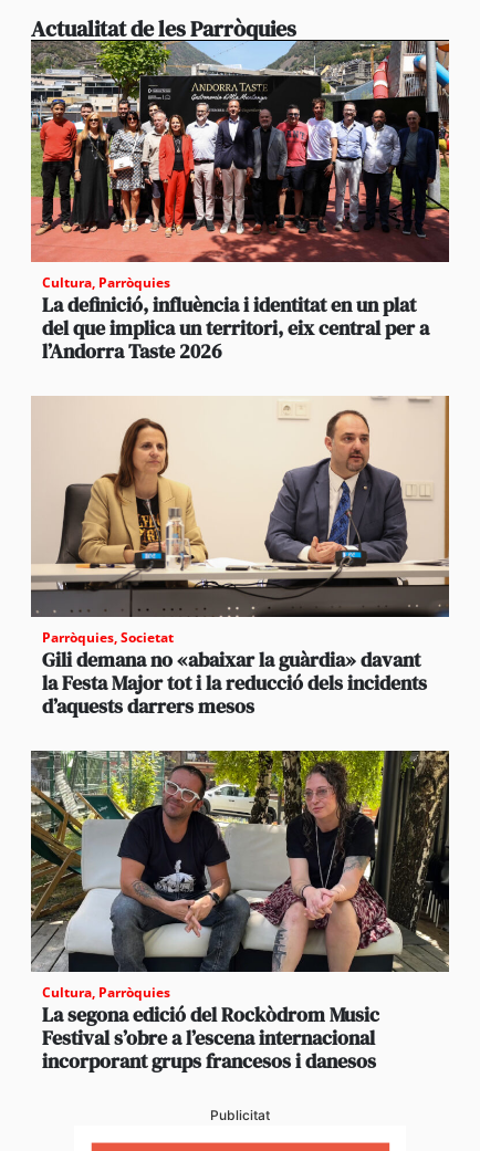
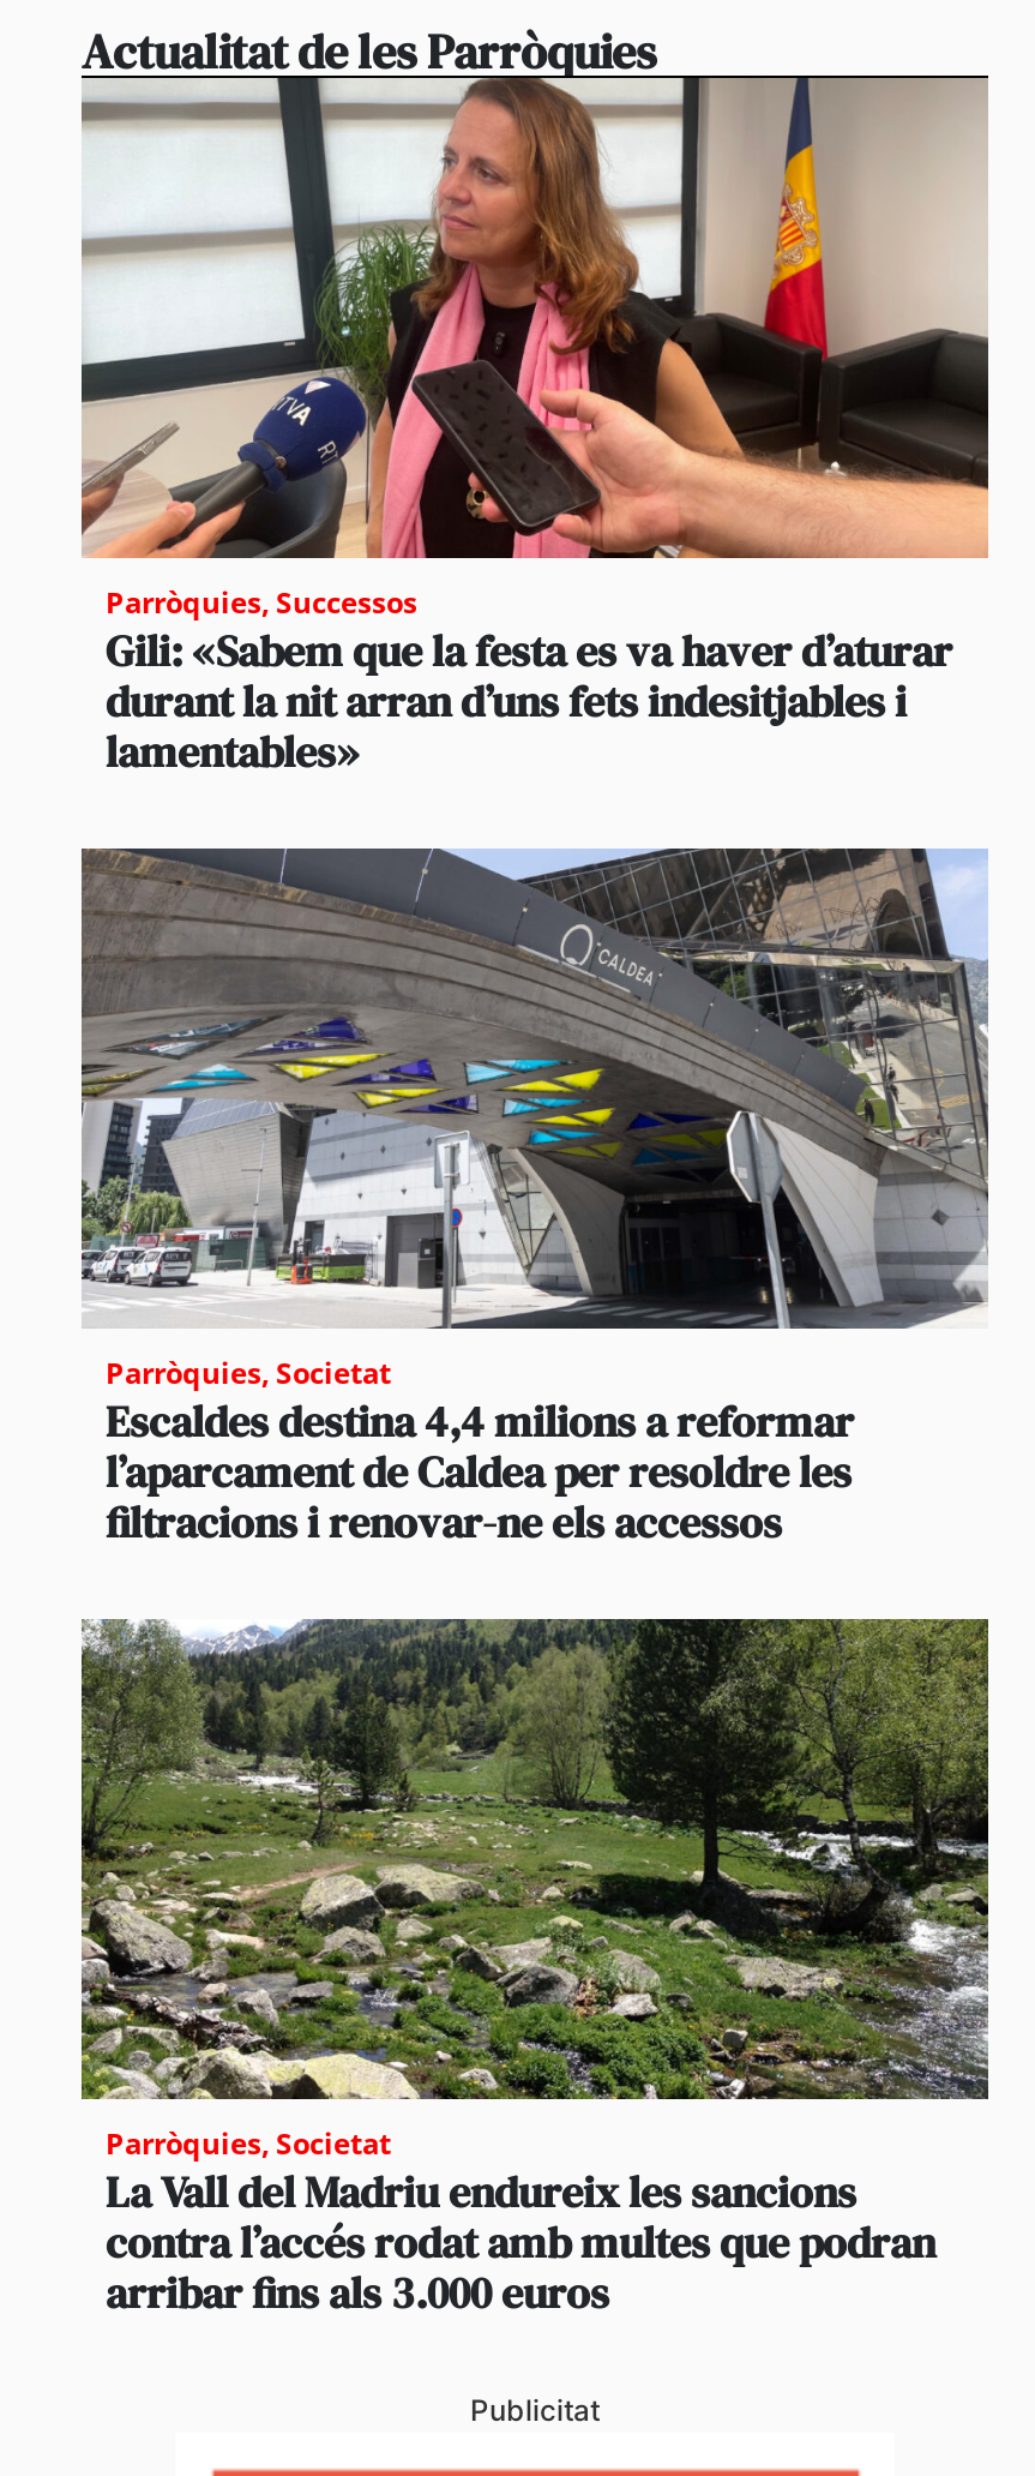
- [image]
- Cultura, Parròquies
- La definició, influència i identitat en un plat
- del que implica un territori, eix central per a
- l’Andorra Taste 2026
+ [image]
+ Parròquies, Successos
+ Gili: «Sabem que la festa es va haver d’aturar
+ durant la nit arran d’uns fets indesitjables i
+ lamentables»

- [image]
- Gili demana no «abaixar la guàrdia» davant
- la Festa Major tot i la reducció dels incidents
- d’aquests darrers mesos
+ [image]
+ Escaldes destina 4,4 milions a reformar
+ l’aparcament de Caldea per resoldre les
+ filtracions i renovar-ne els accessos

- [image]
- Cultura, Parròquies
- La segona edició del Rockòdrom Music
- Festival s’obre a l’escena internacional
- incorporant grups francesos i danesos
+ [image]
+ Parròquies, Societat
+ La Vall del Madriu endureix les sancions
+ contra l’accés rodat amb multes que podran
+ arribar fins als 3.000 euros
